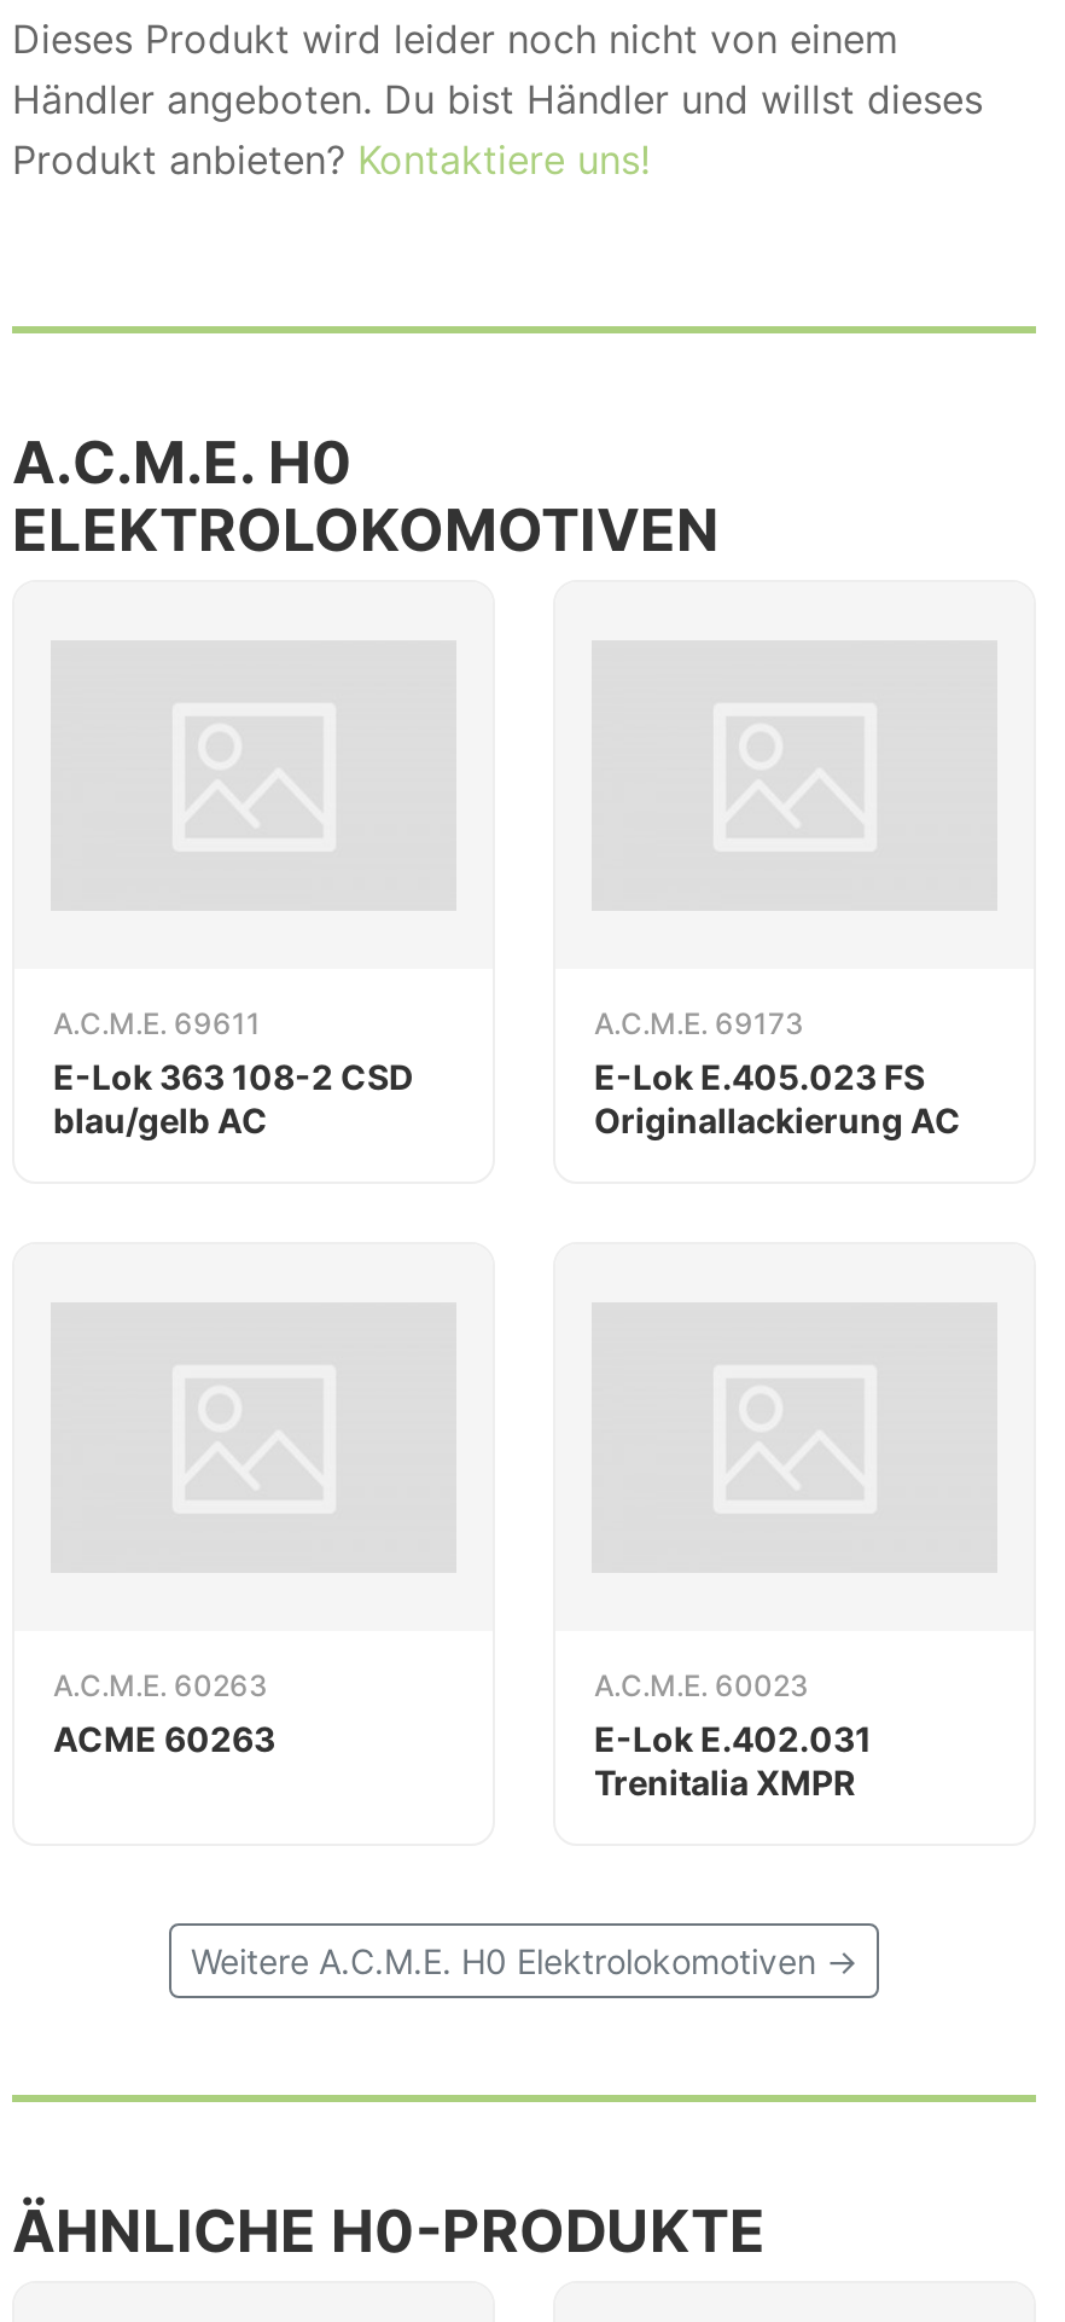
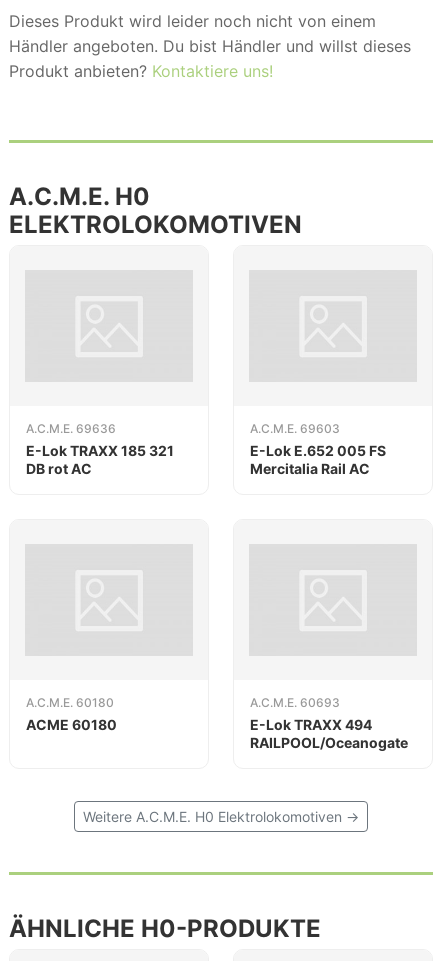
- A.C.M.E. 69611
- E-Lok 363 108-2 CSD
- blau/gelb AC
+ A.C.M.E. 69636
+ E-Lok TRAXX 185 321
+ DB rot AC

- A.C.M.E. 69173
- E-Lok E.405.023 FS
- Originallackierung AC
+ A.C.M.E. 69603
+ E-Lok E.652 005 FS
+ Mercitalia Rail AC

- A.C.M.E. 60263
- ACME 60263
+ A.C.M.E. 60180
+ ACME 60180

- A.C.M.E. 60023
- E-Lok E.402.031
- Trenitalia XMPR
+ A.C.M.E. 60693
+ E-Lok TRAXX 494
+ RAILPOOL/Oceanogate
